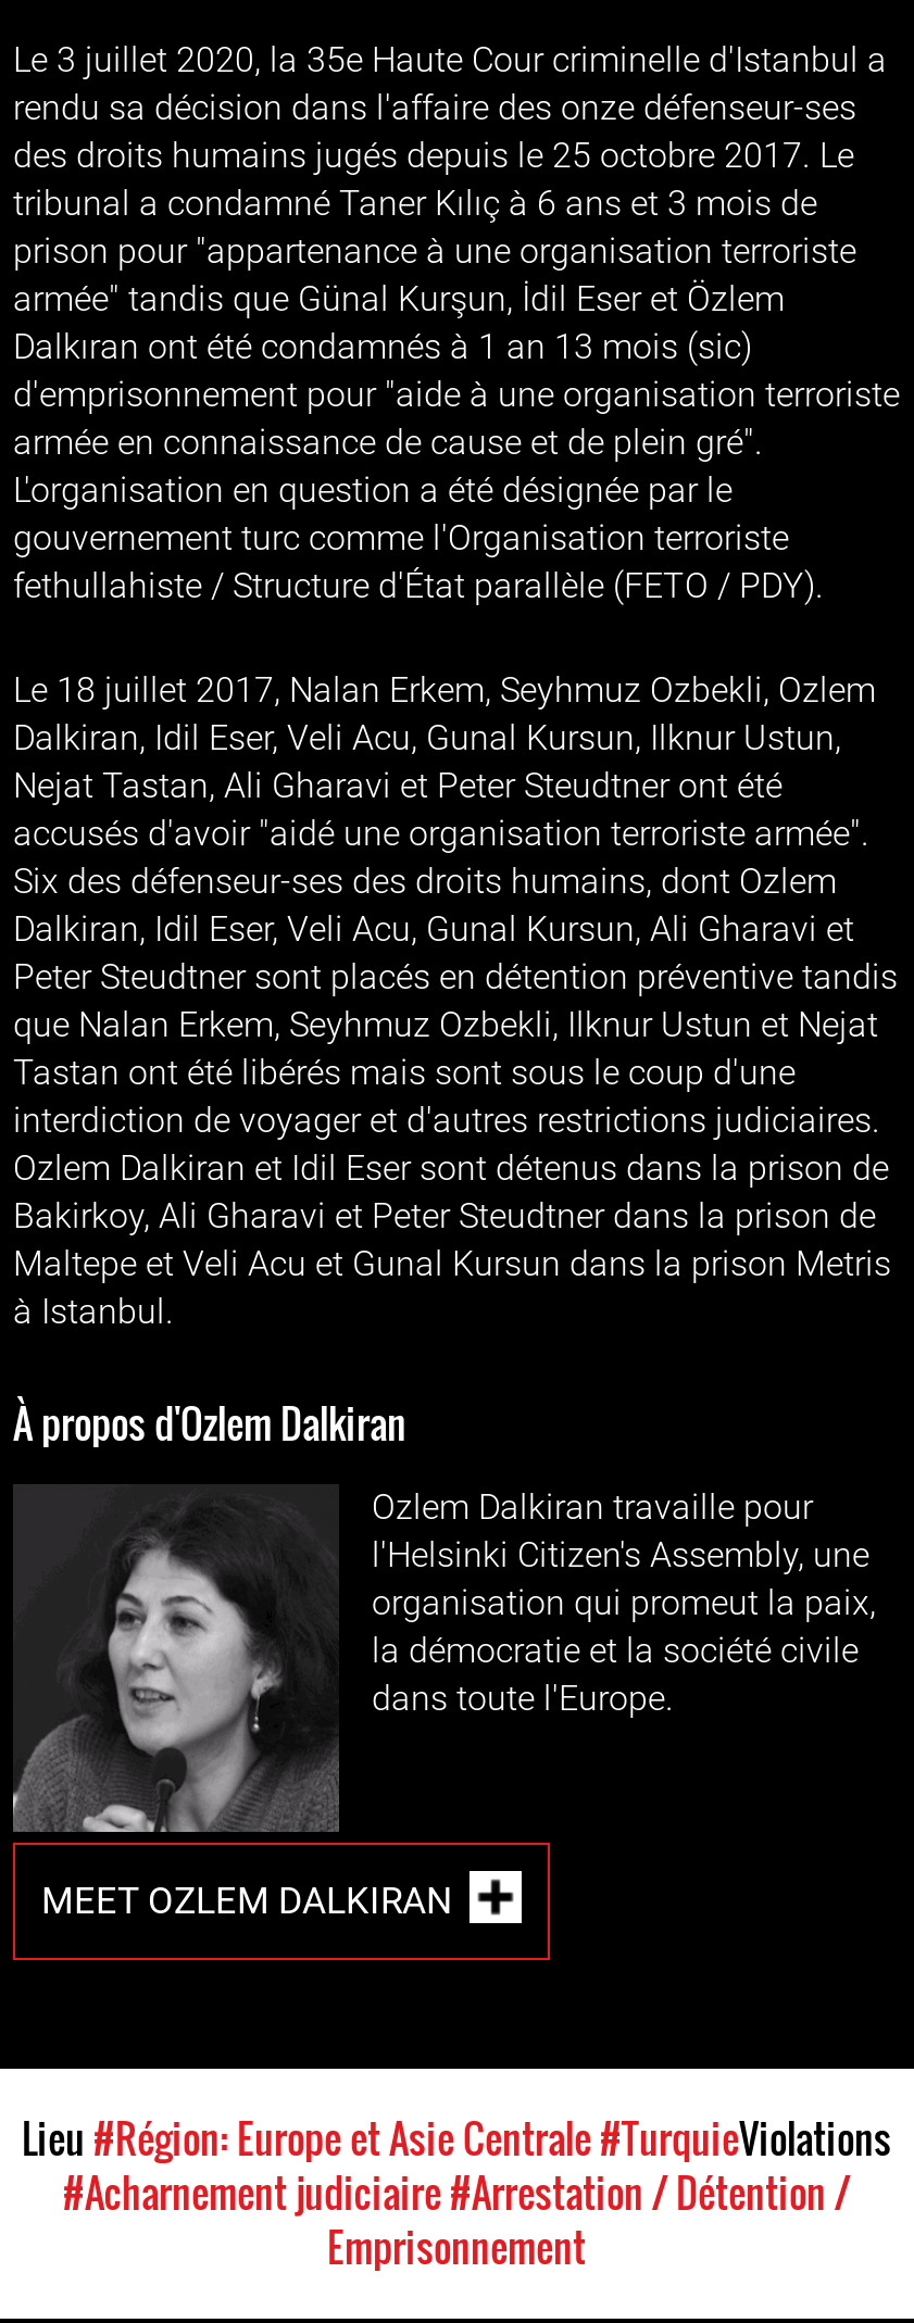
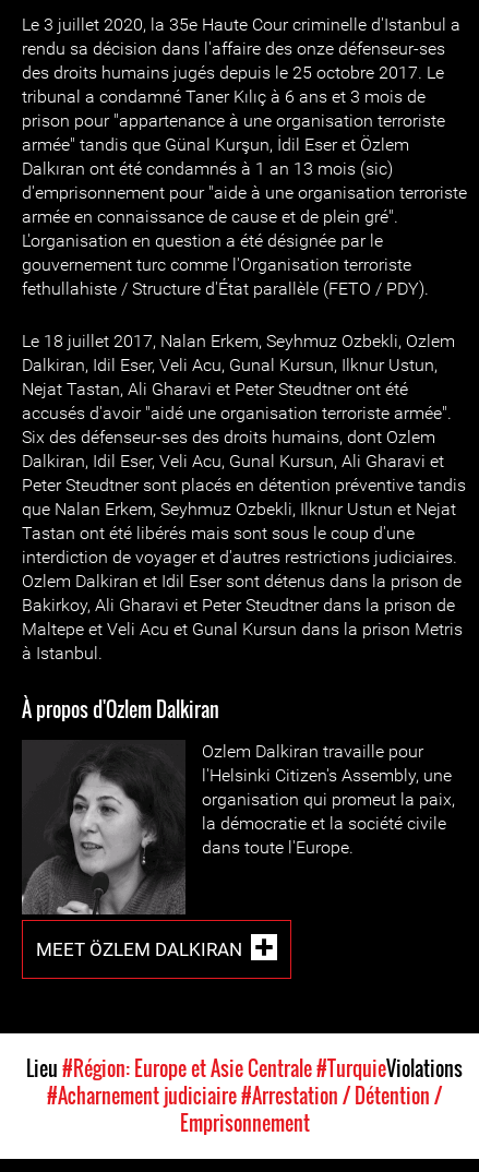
- MEET OZLEM DALKIRAN
+ MEET ÖZLEM DALKIRAN
